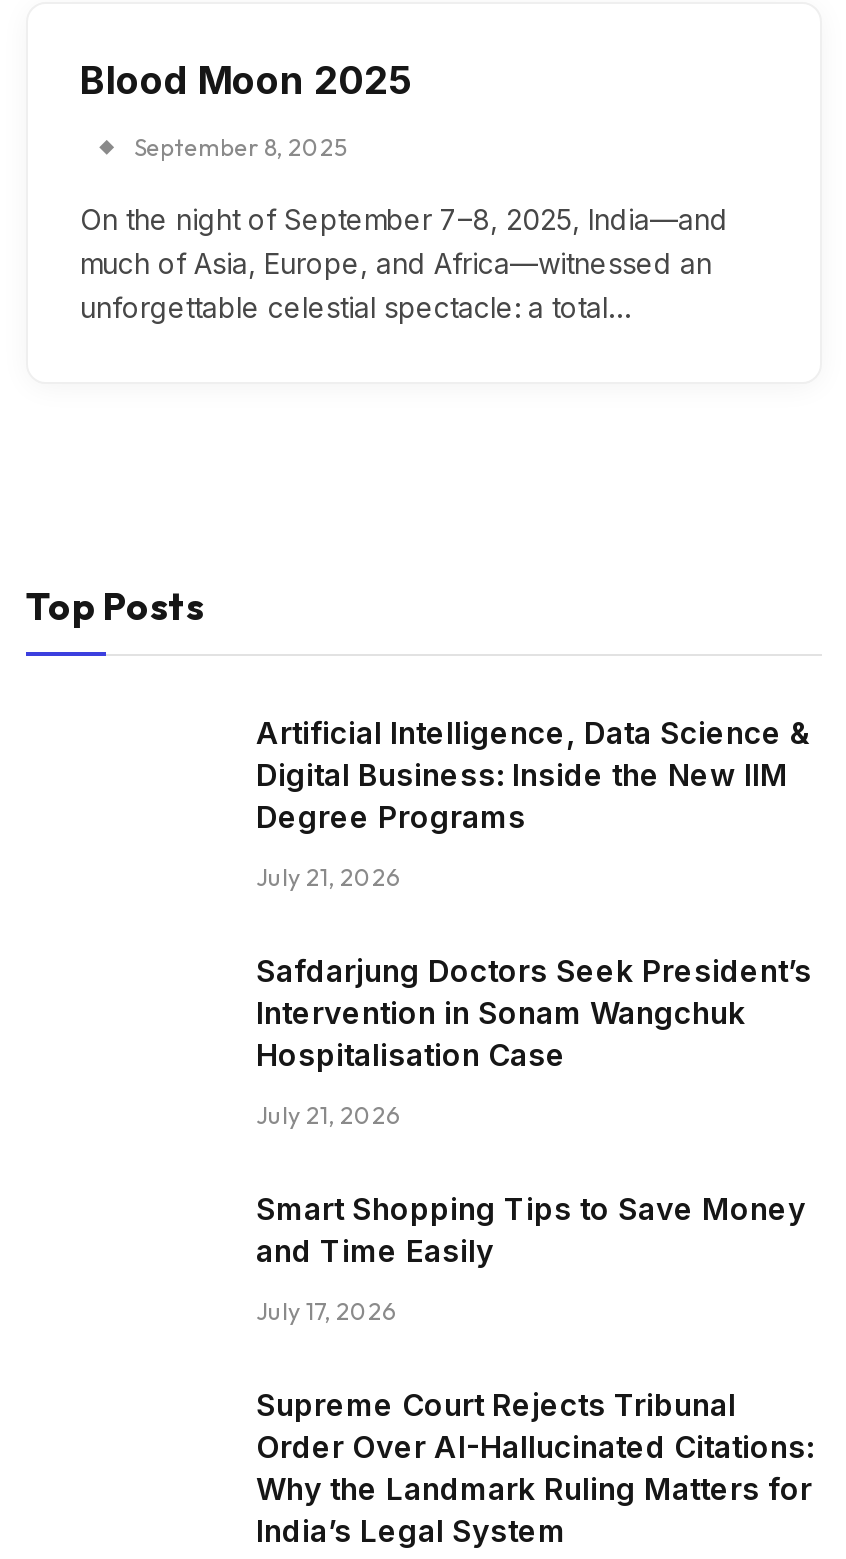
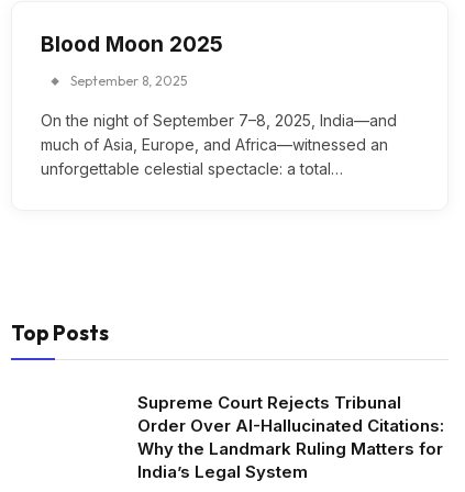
- Artificial Intelligence, Data Science &
- Digital Business: Inside the New IIM
- Degree Programs
- July 21, 2026
- Safdarjung Doctors Seek President’s
- Intervention in Sonam Wangchuk
- Hospitalisation Case
- July 21, 2026
- Smart Shopping Tips to Save Money
- and Time Easily
- July 17, 2026
